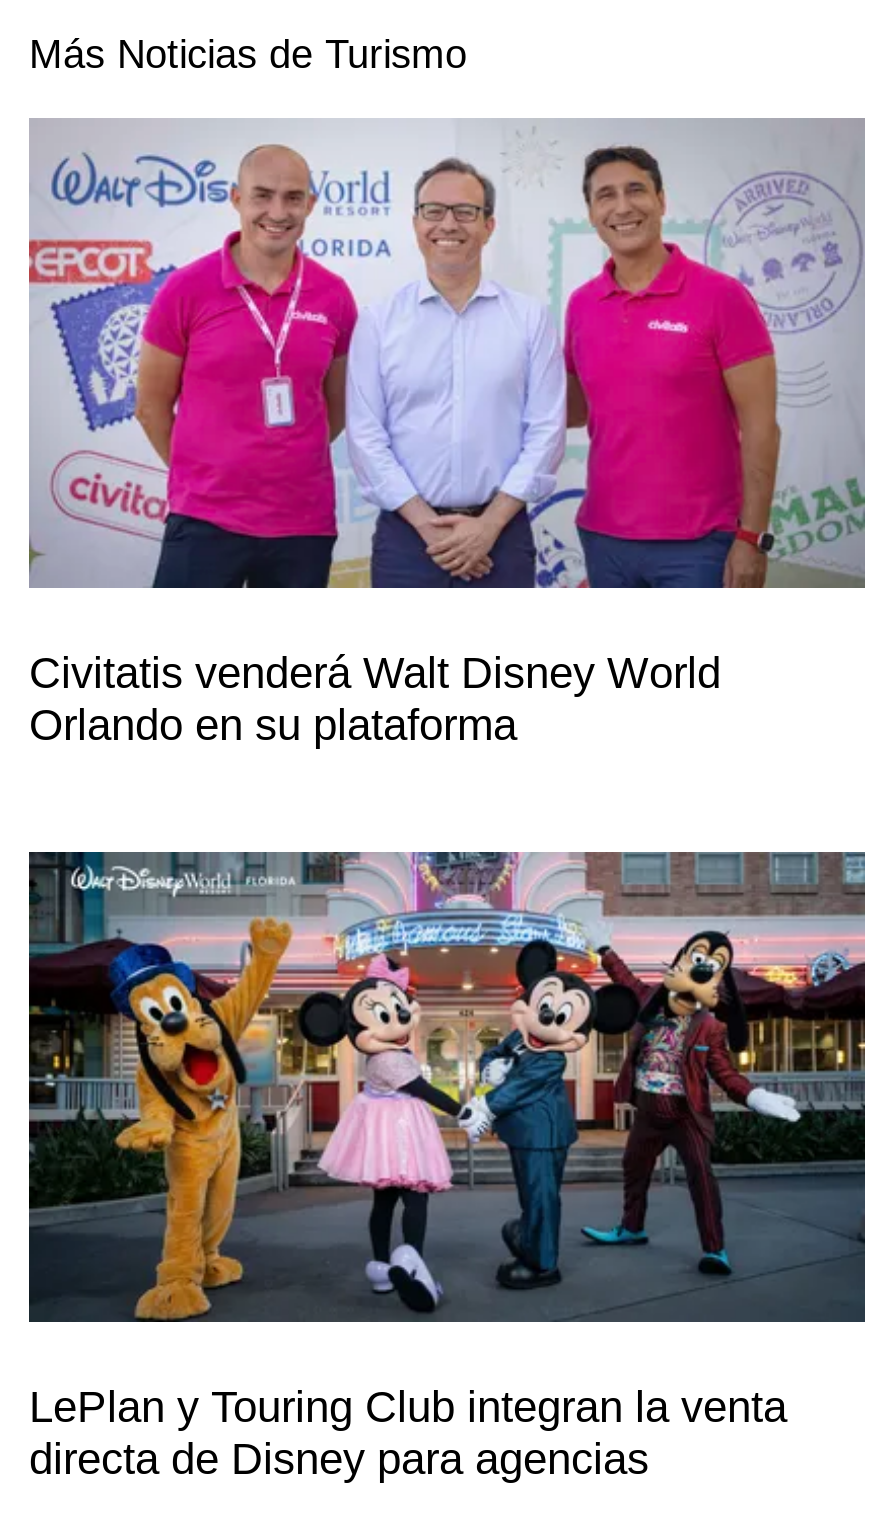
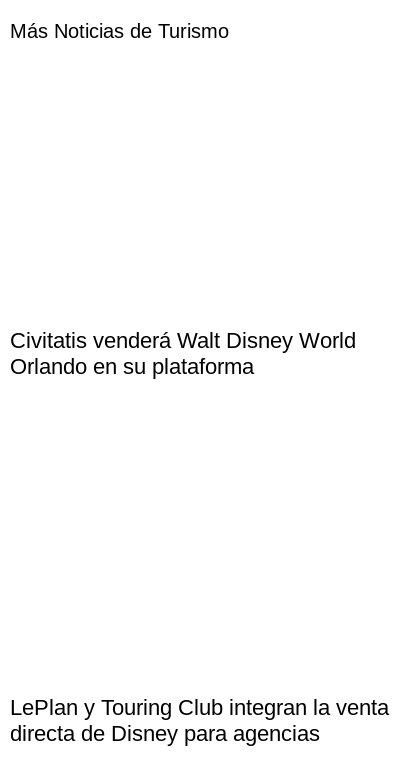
- [image]

- [image]
